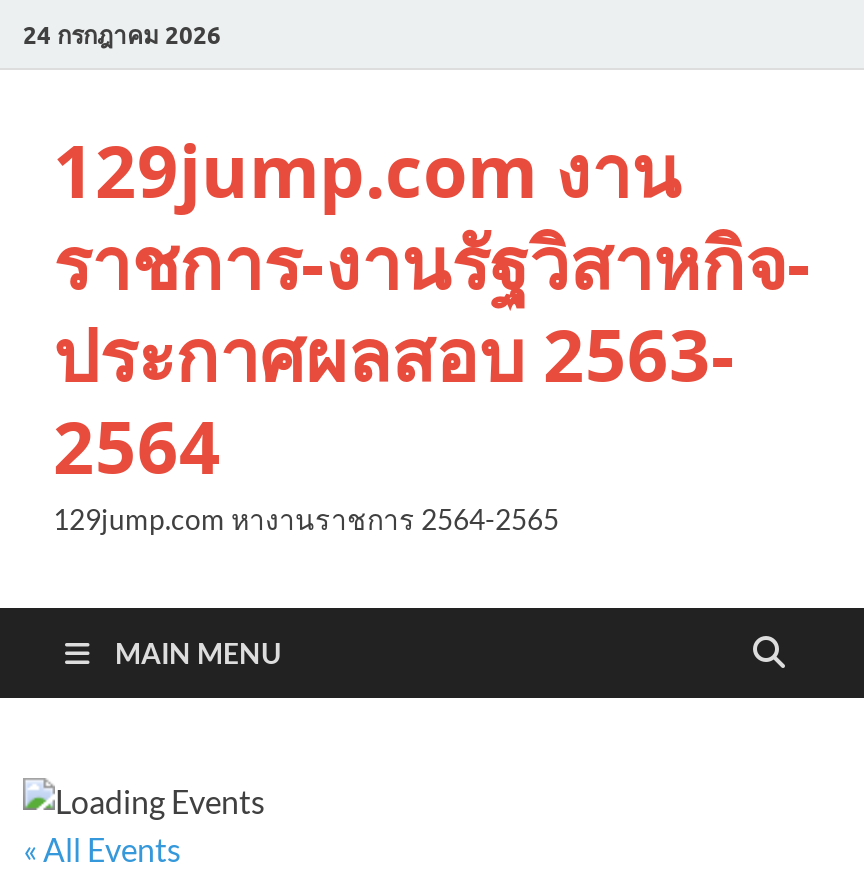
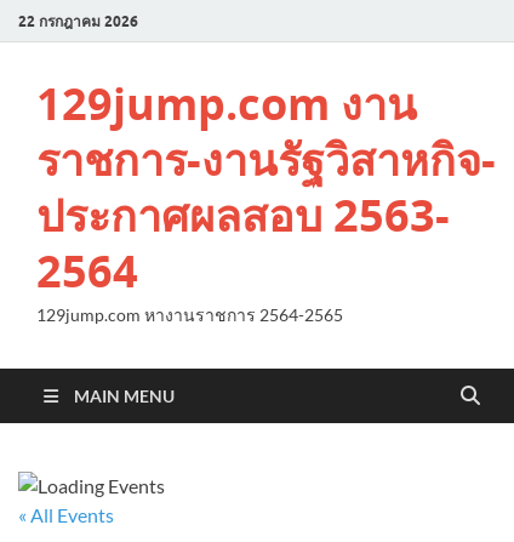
- 24 กรกฎาคม 2026
+ 22 กรกฎาคม 2026
